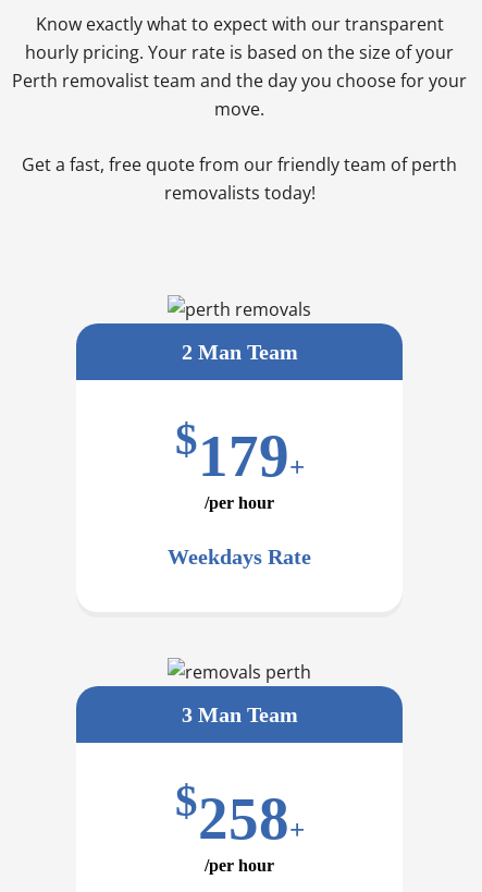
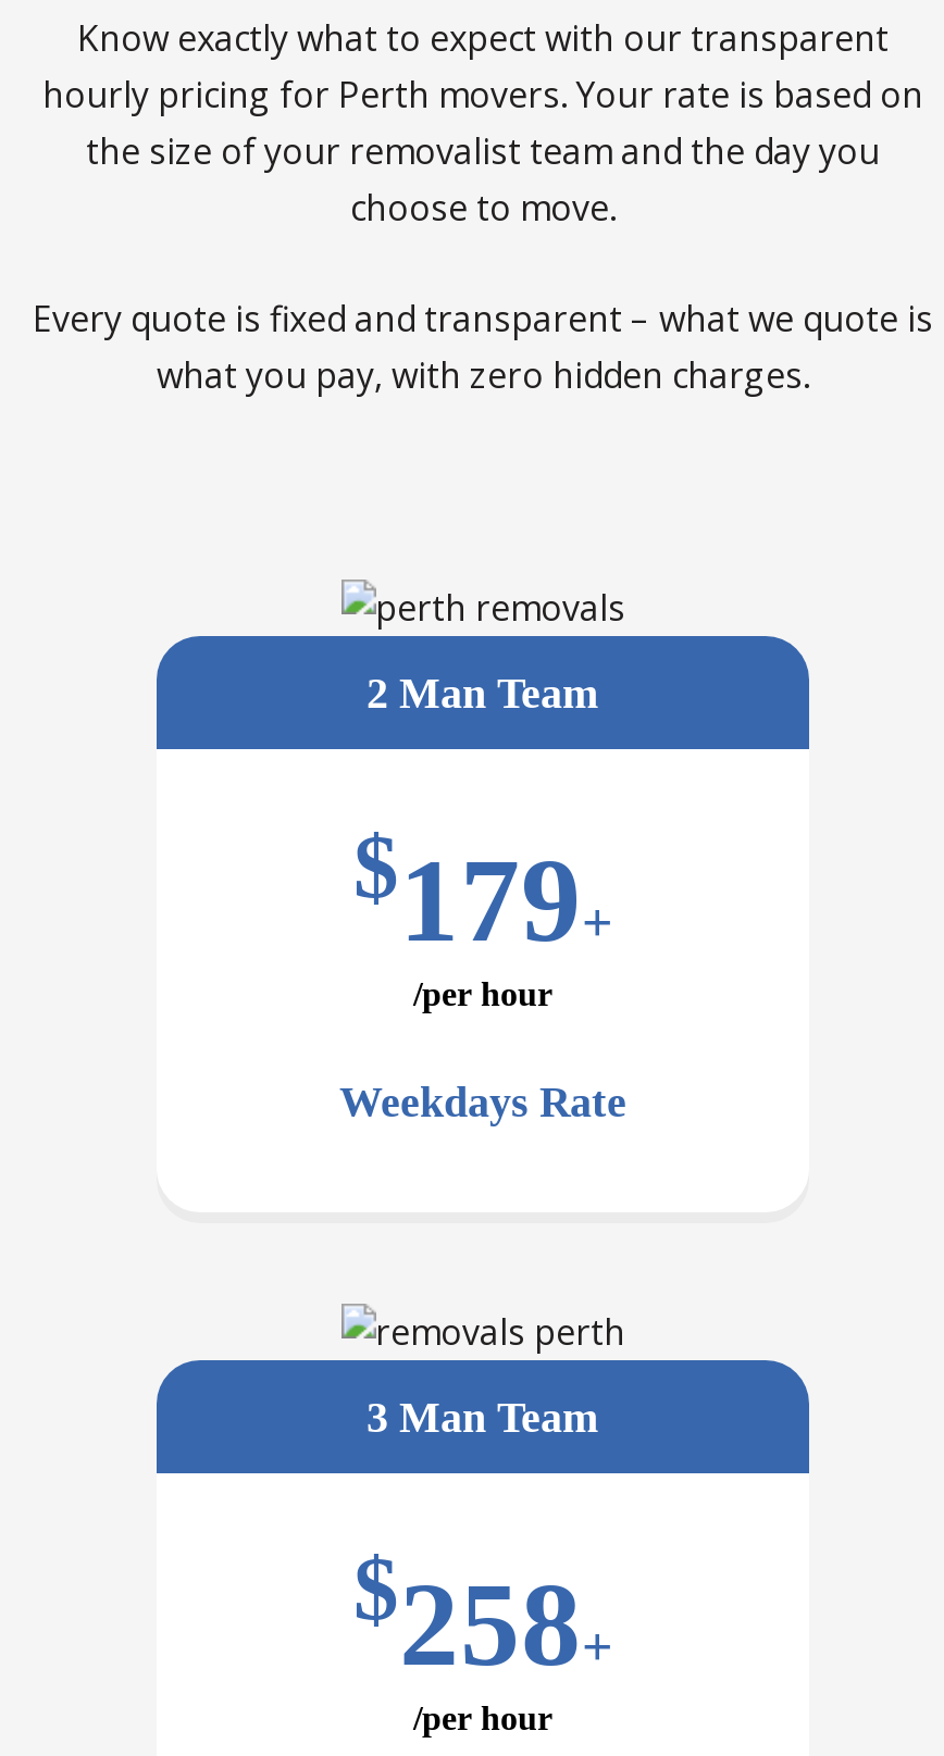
- hourly pricing. Your rate is based on the size of your
- Perth removalist team and the day you choose for your
- move.
+ hourly pricing for Perth movers. Your rate is based on
+ the size of your removalist team and the day you
+ choose to move.

- Get a fast, free quote from our friendly team of perth
- removalists today!
+ Every quote is fixed and transparent – what we quote is
+ what you pay, with zero hidden charges.
